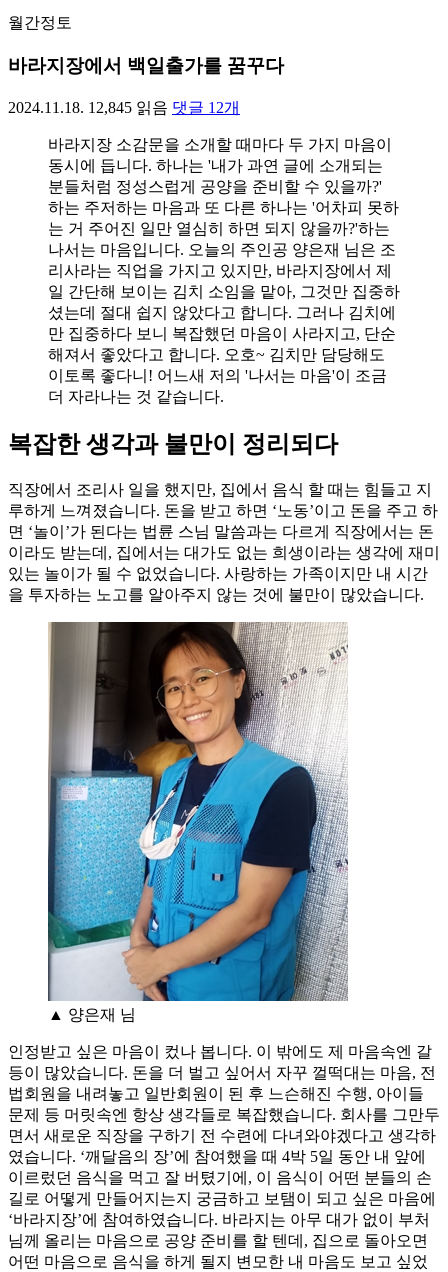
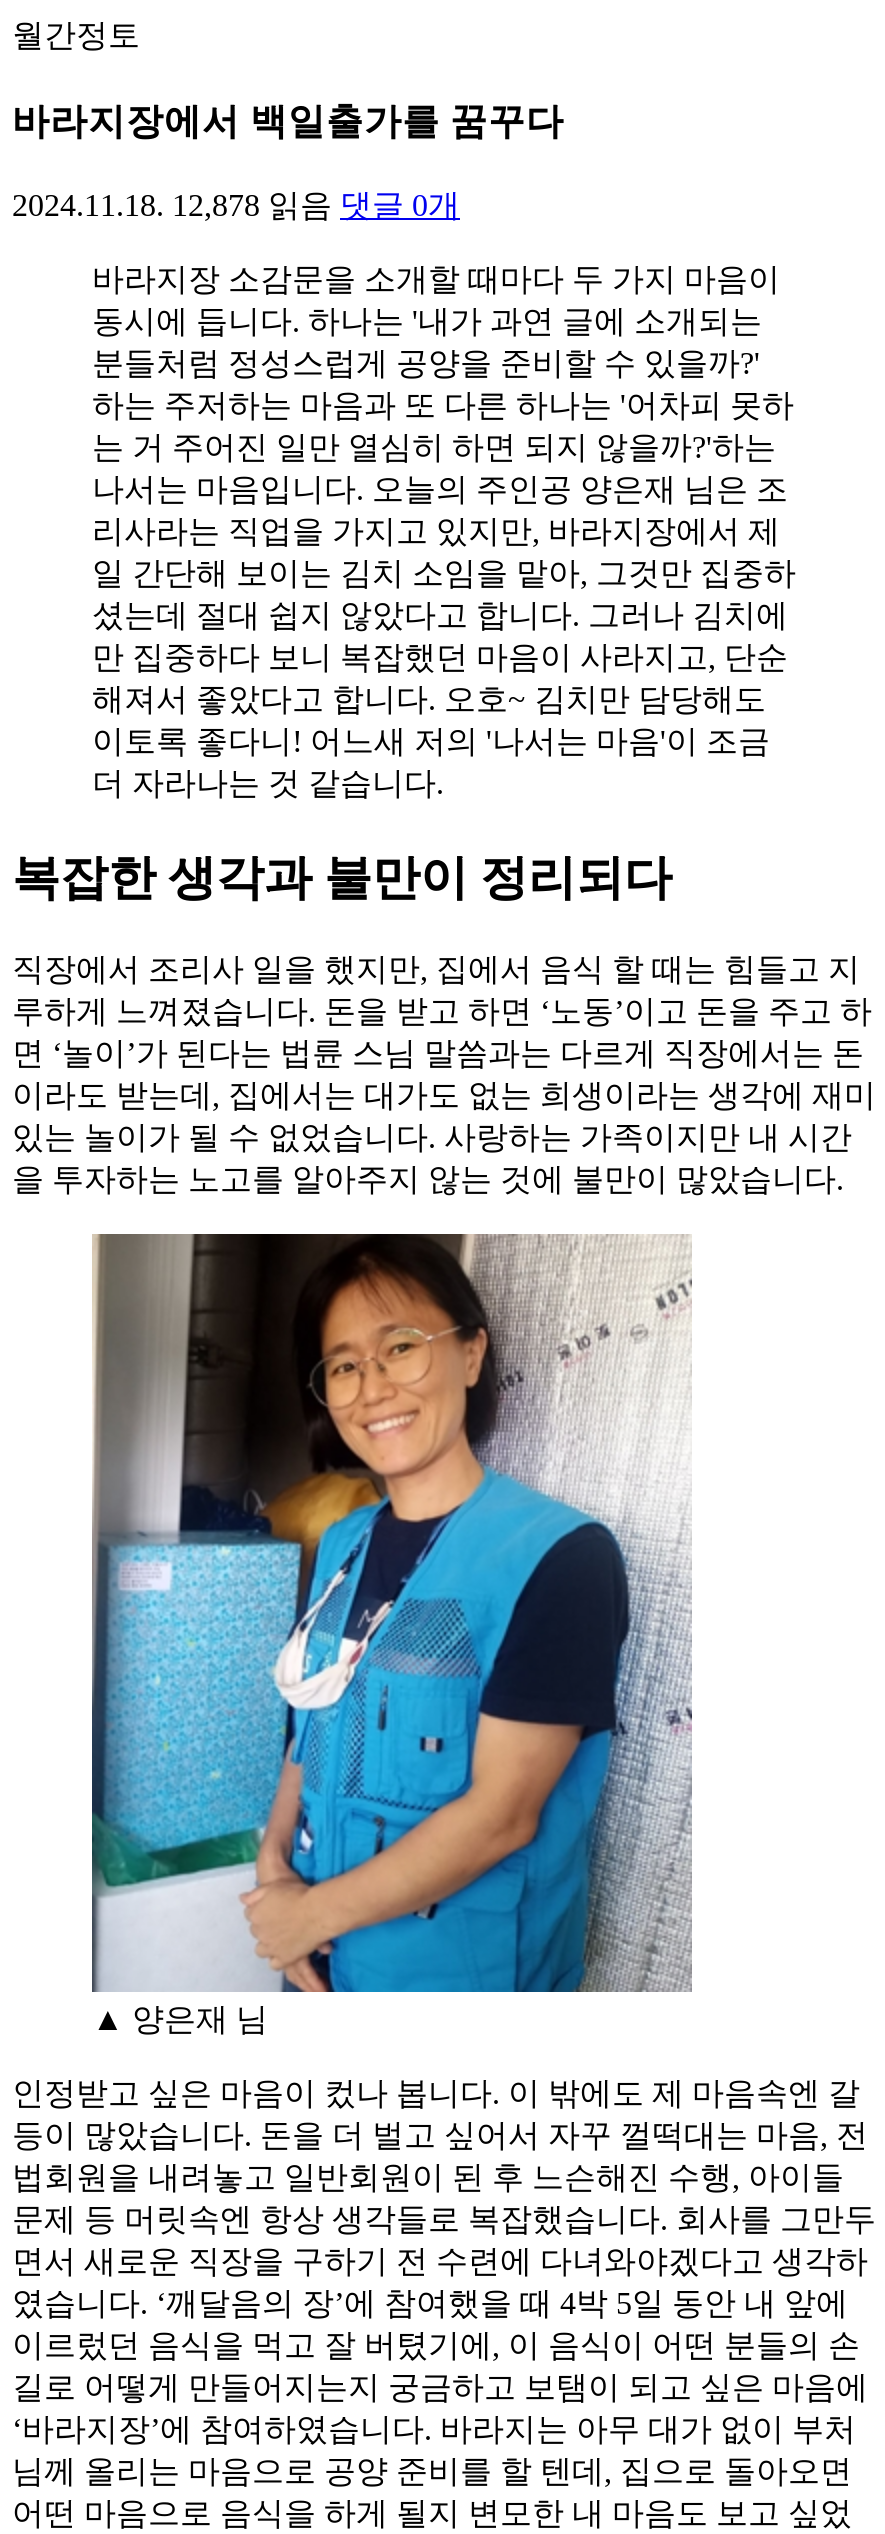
- 2024.11.18. 12,845 읽음 댓글 12개
+ 2024.11.18. 12,878 읽음 댓글 0개
